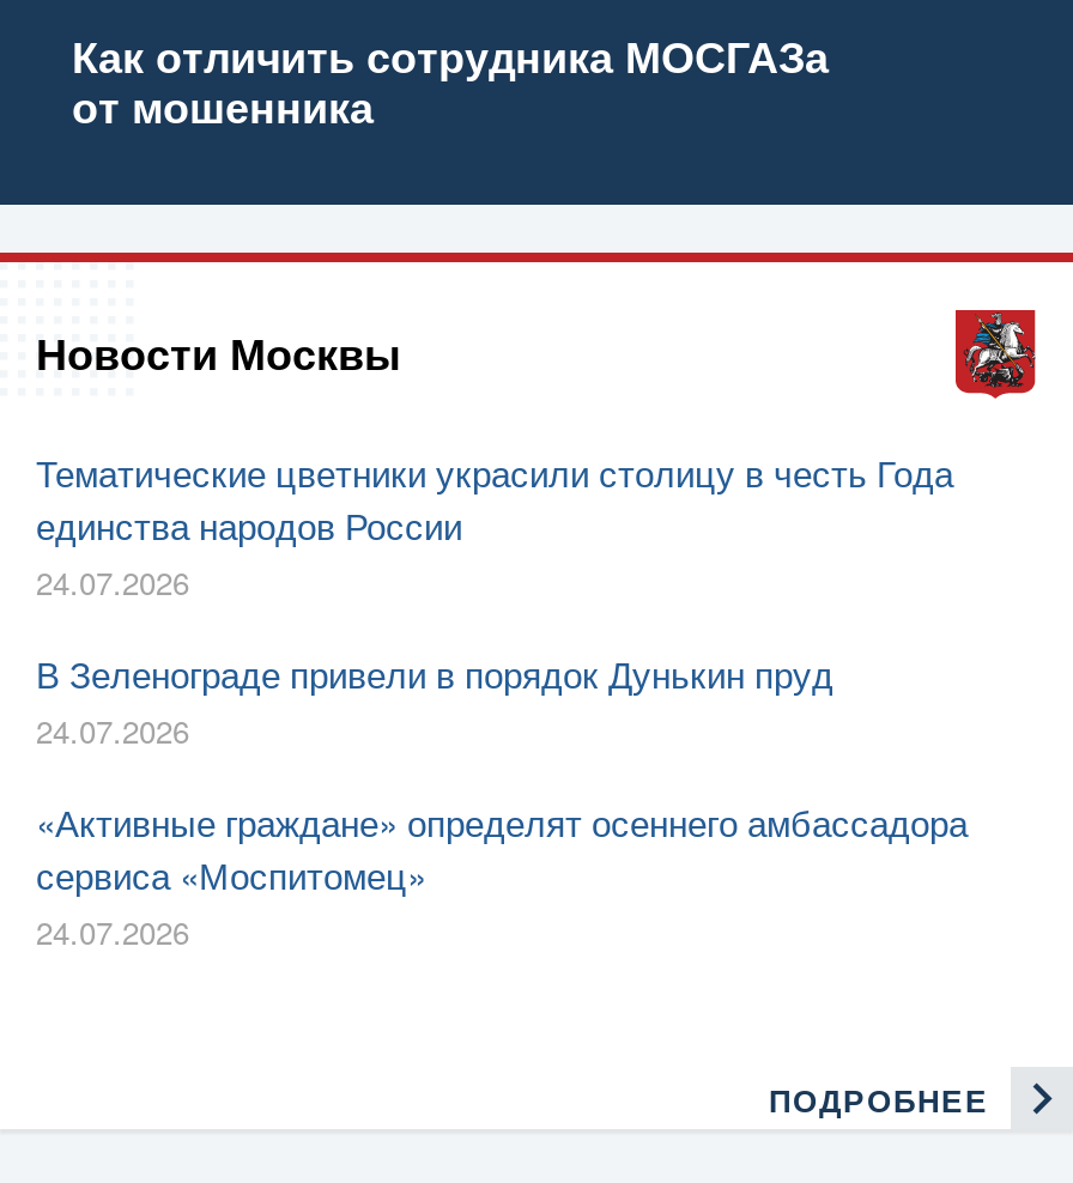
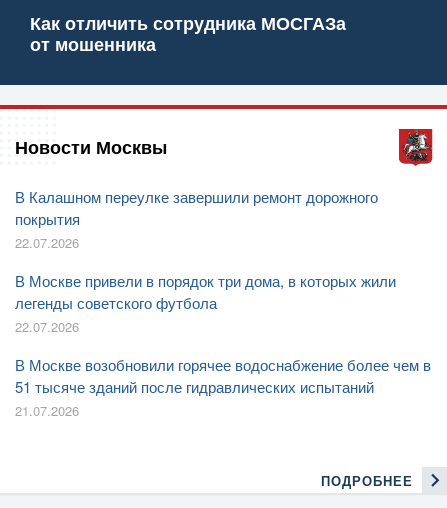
- Тематические цветники украсили столицу в честь Года
- единства народов России
- 24.07.2026
+ В Калашном переулке завершили ремонт дорожного
+ покрытия
+ 22.07.2026

- В Зеленограде привели в порядок Дунькин пруд
- 24.07.2026
+ В Москве привели в порядок три дома, в которых жили
+ легенды советского футбола
+ 22.07.2026

- «Активные граждане» определят осеннего амбассадора
- сервиса «Моспитомец»
- 24.07.2026
+ В Москве возобновили горячее водоснабжение более чем в
+ 51 тысяче зданий после гидравлических испытаний
+ 21.07.2026
